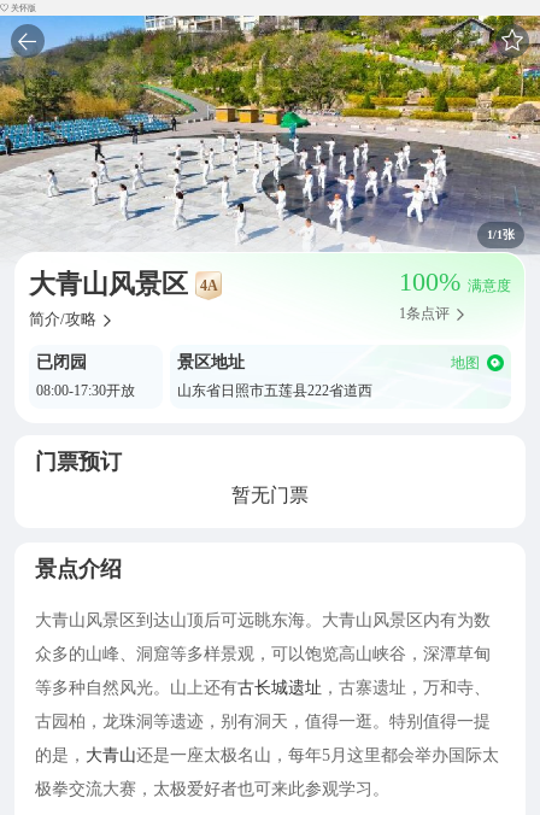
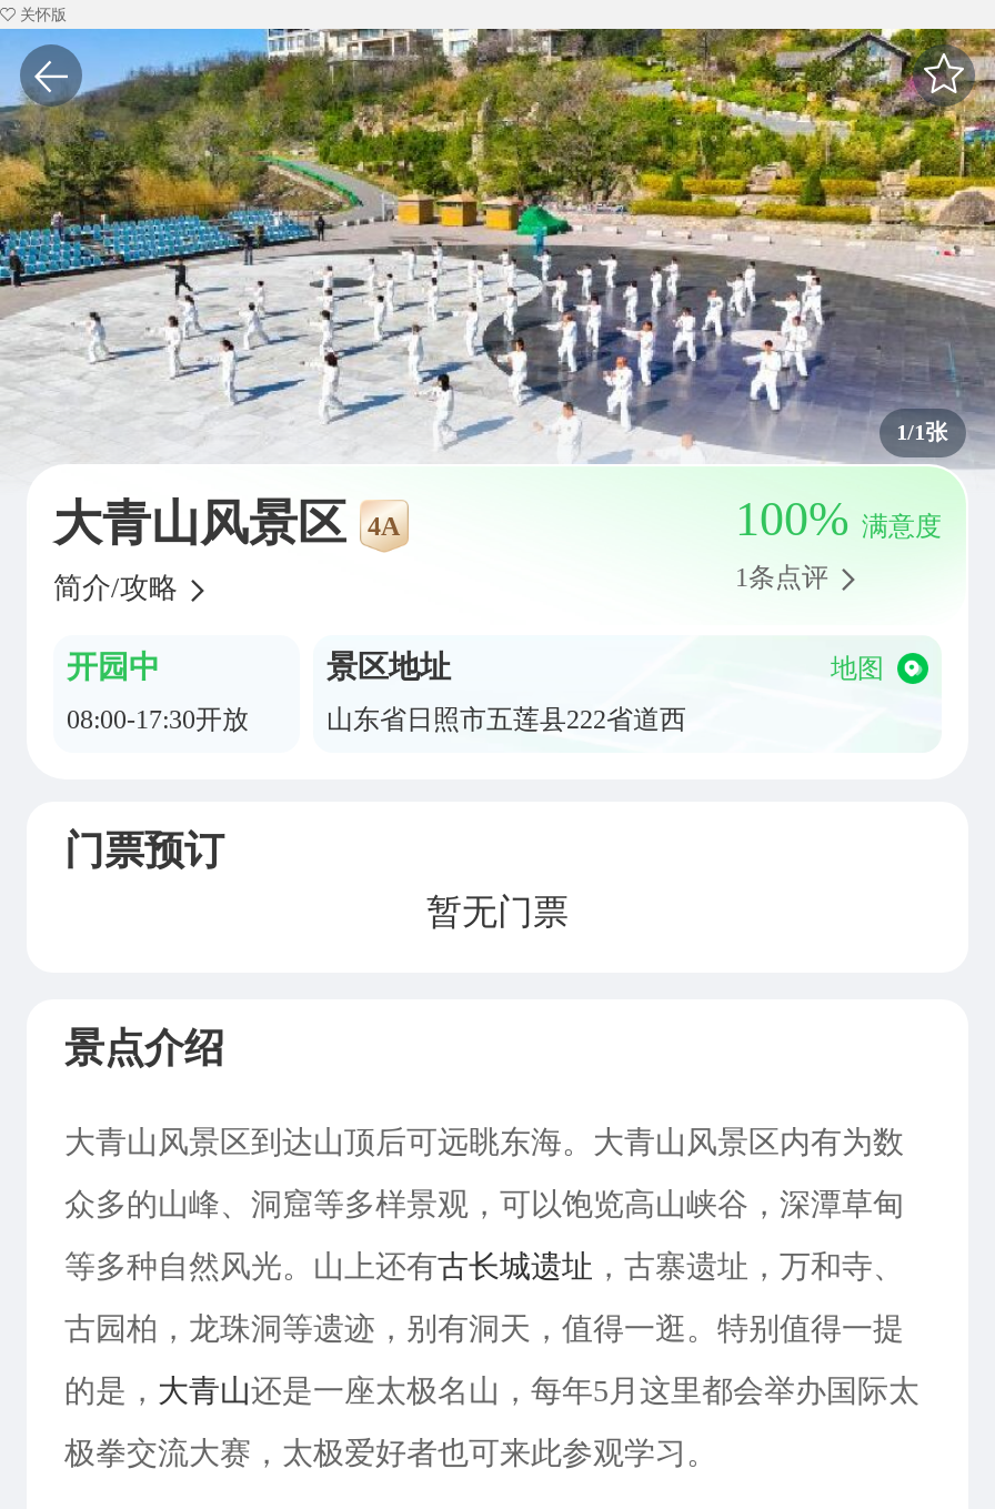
- 已闭园
+ 开园中
